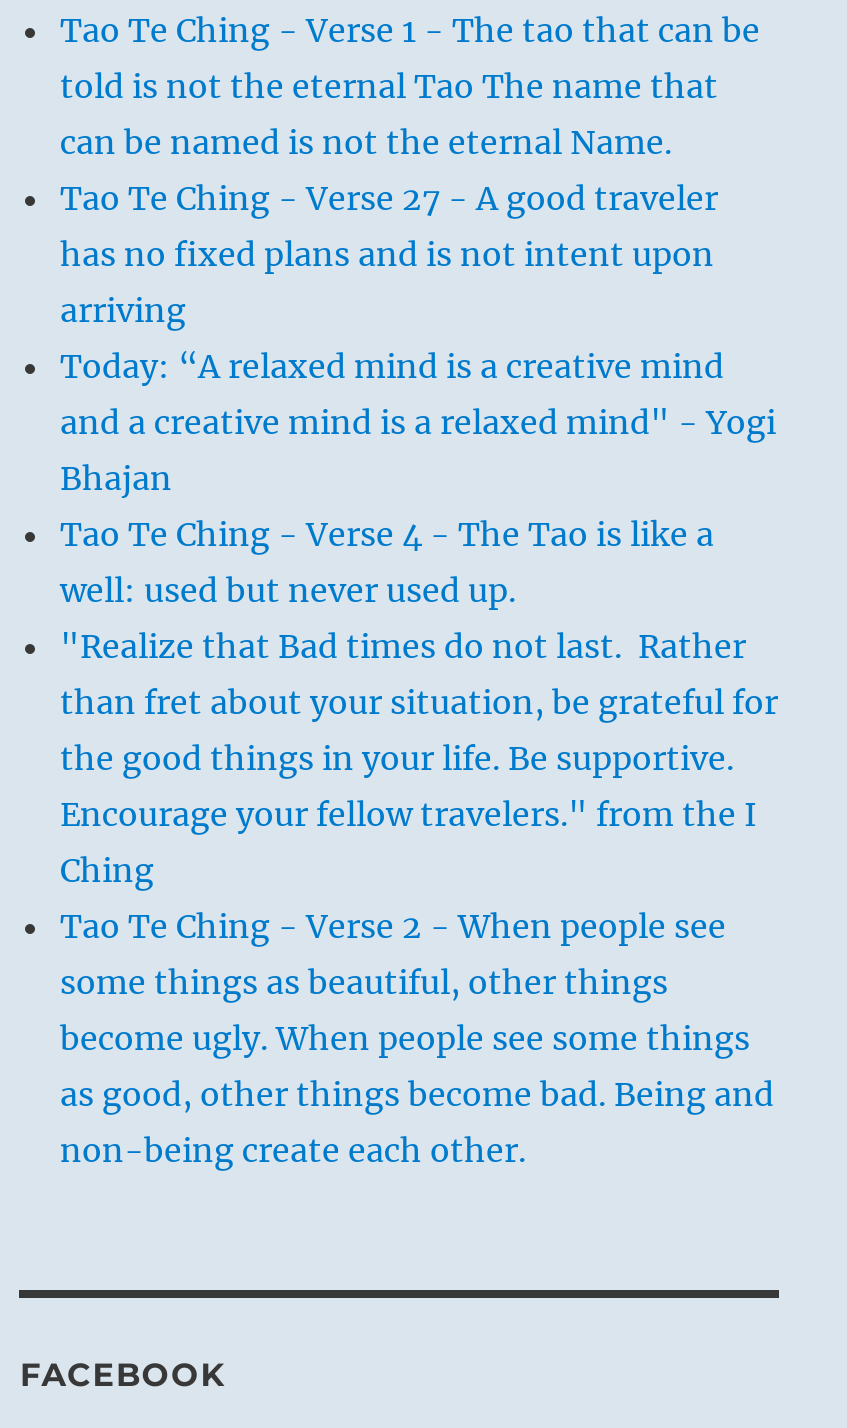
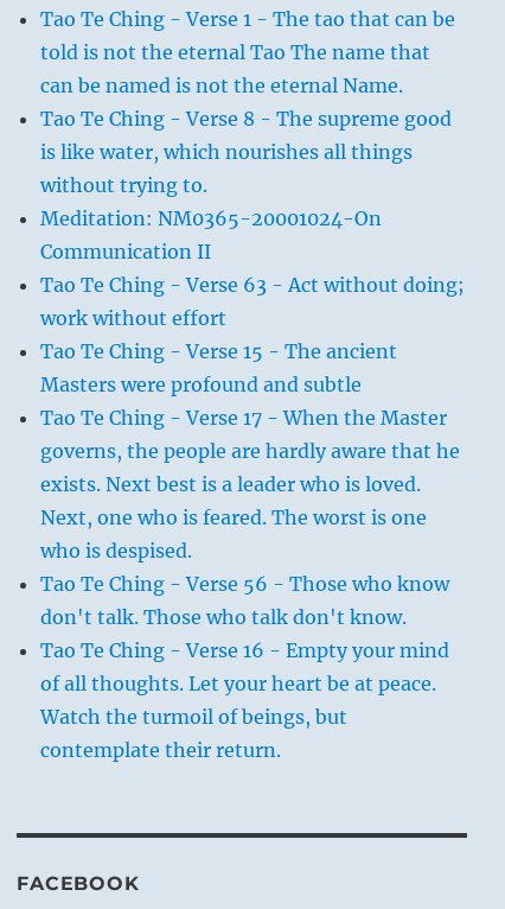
- Tao Te Ching - Verse 27 - A good traveler
- has no fixed plans and is not intent upon
- arriving
- Today: “A relaxed mind is a creative mind
- and a creative mind is a relaxed mind" - Yogi
- Bhajan
- Tao Te Ching - Verse 4 - The Tao is like a
- well: used but never used up.
- "Realize that Bad times do not last. Rather
- than fret about your situation, be grateful for
- the good things in your life. Be supportive.
- Encourage your fellow travelers." from the I
- Ching
- Tao Te Ching - Verse 2 - When people see
- some things as beautiful, other things
- become ugly. When people see some things
- as good, other things become bad. Being and
- non-being create each other.
+ Tao Te Ching - Verse 8 - The supreme good
+ is like water, which nourishes all things
+ without trying to.
+ Meditation: NM0365-20001024-On
+ Communication II
+ Tao Te Ching - Verse 63 - Act without doing;
+ work without effort
+ Tao Te Ching - Verse 15 - The ancient
+ Masters were profound and subtle
+ Tao Te Ching - Verse 17 - When the Master
+ governs, the people are hardly aware that he
+ exists. Next best is a leader who is loved.
+ Next, one who is feared. The worst is one
+ who is despised.
+ Tao Te Ching - Verse 56 - Those who know
+ don't talk. Those who talk don't know.
+ Tao Te Ching - Verse 16 - Empty your mind
+ of all thoughts. Let your heart be at peace.
+ Watch the turmoil of beings, but
+ contemplate their return.
